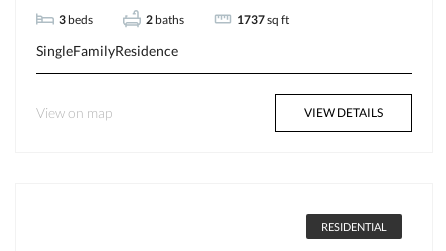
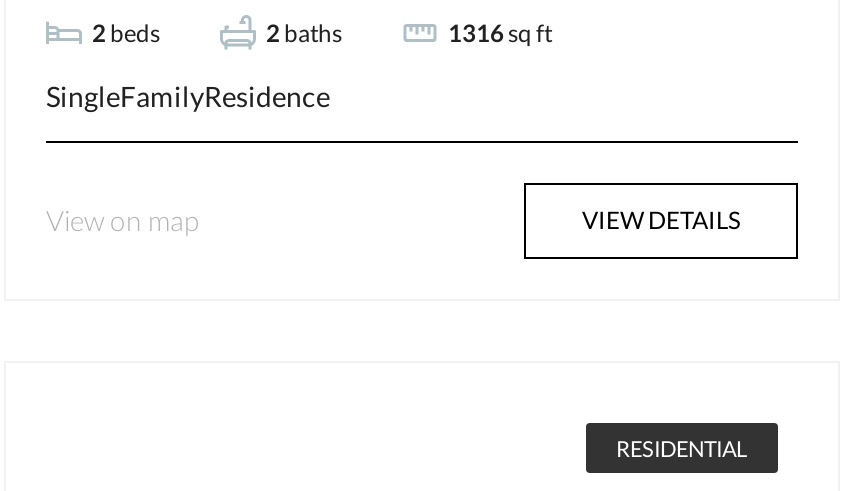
- 3 beds
+ 2 beds

- 1737 sq ft
+ 1316 sq ft
